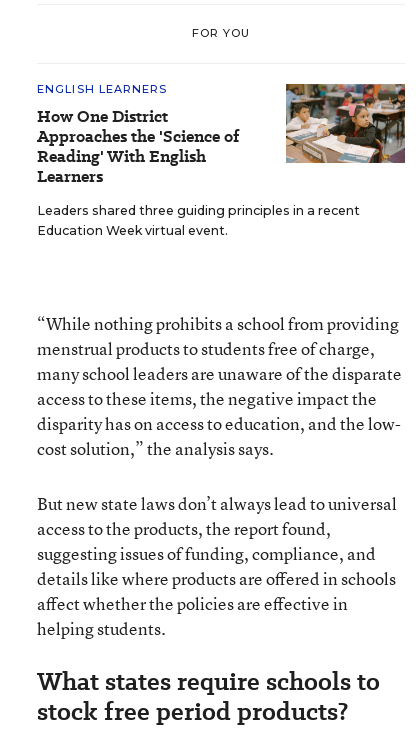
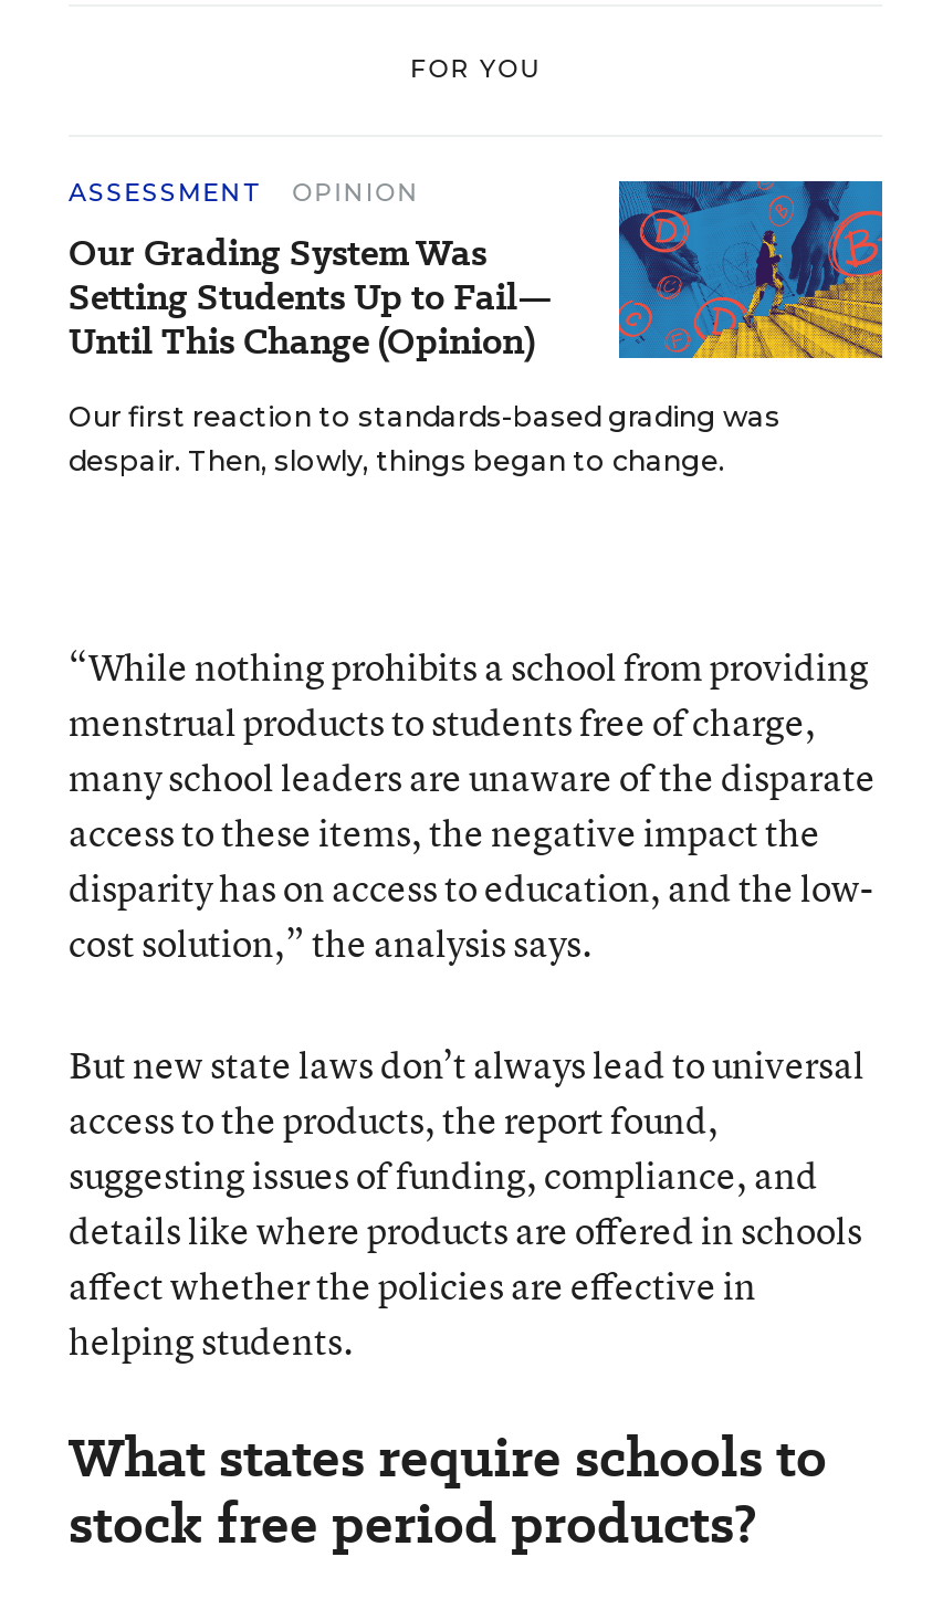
- ENGLISH LEARNERS
- How One District
- Approaches the 'Science of
- Reading' With English
- Learners
+ ASSESSMENT
+ OPINION
+ Our Grading System Was
+ Setting Students Up to Fail—
+ Until This Change (Opinion)

- [image]
- Leaders shared three guiding principles in a recent
- Education Week virtual event.
+ [image]
+ Our first reaction to standards-based grading was
+ despair. Then, slowly, things began to change.
